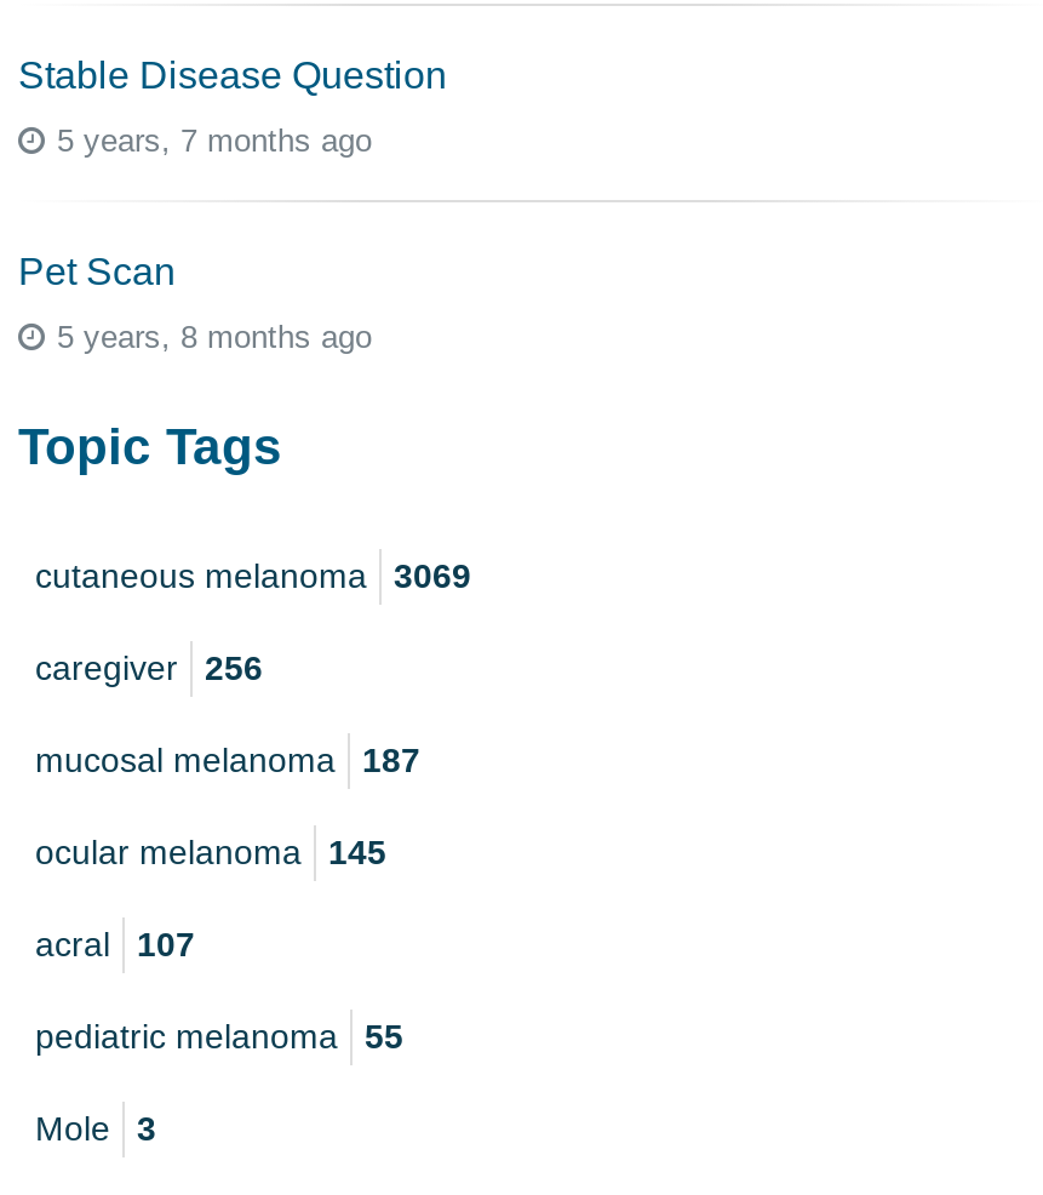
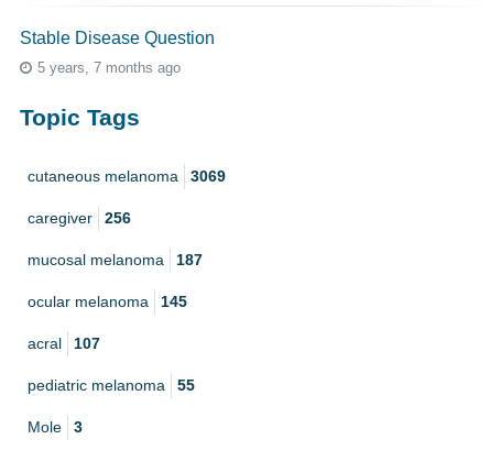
- Pet Scan
- 5 years, 8 months ago
